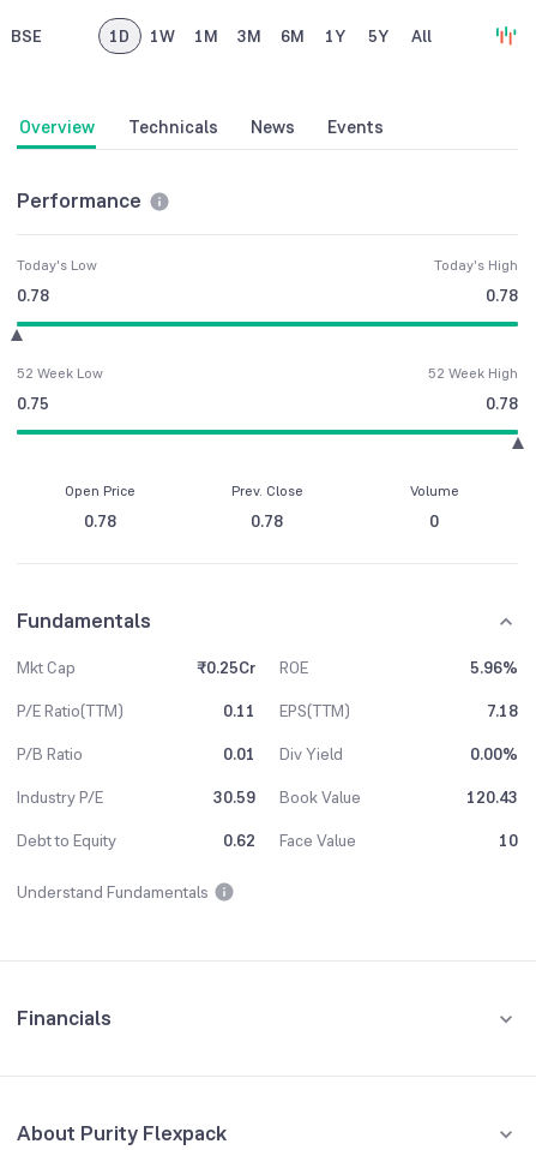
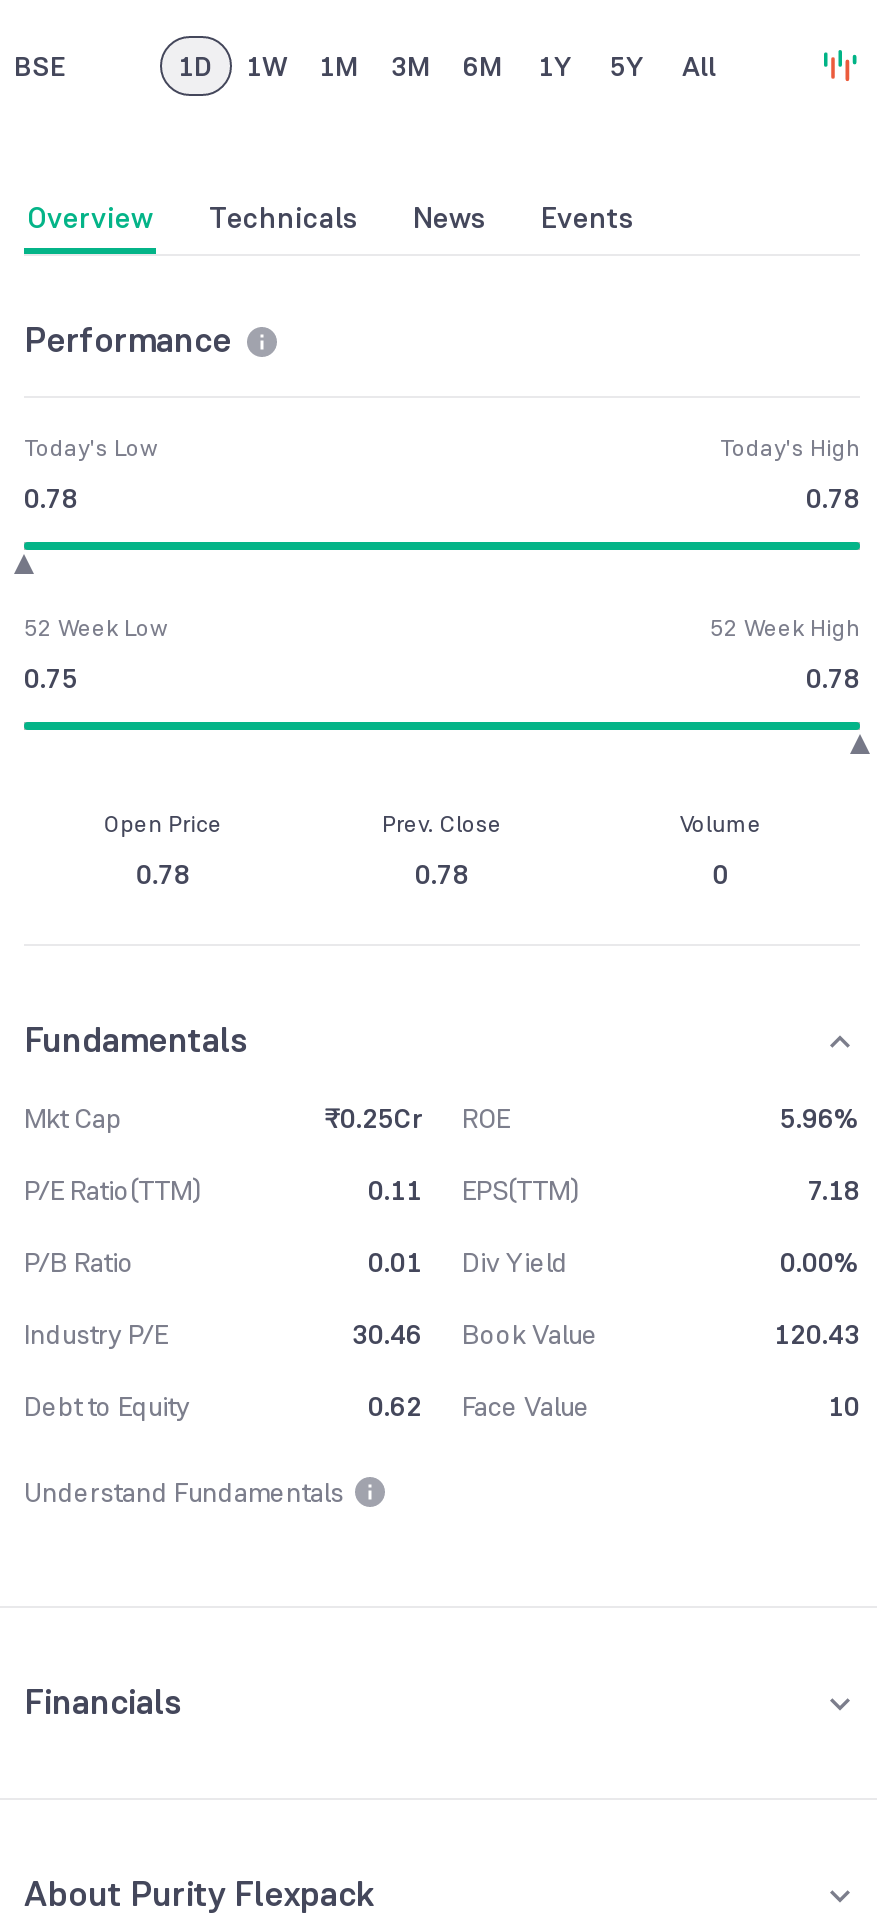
- 30.59 Book Value
+ 30.46 Book Value
